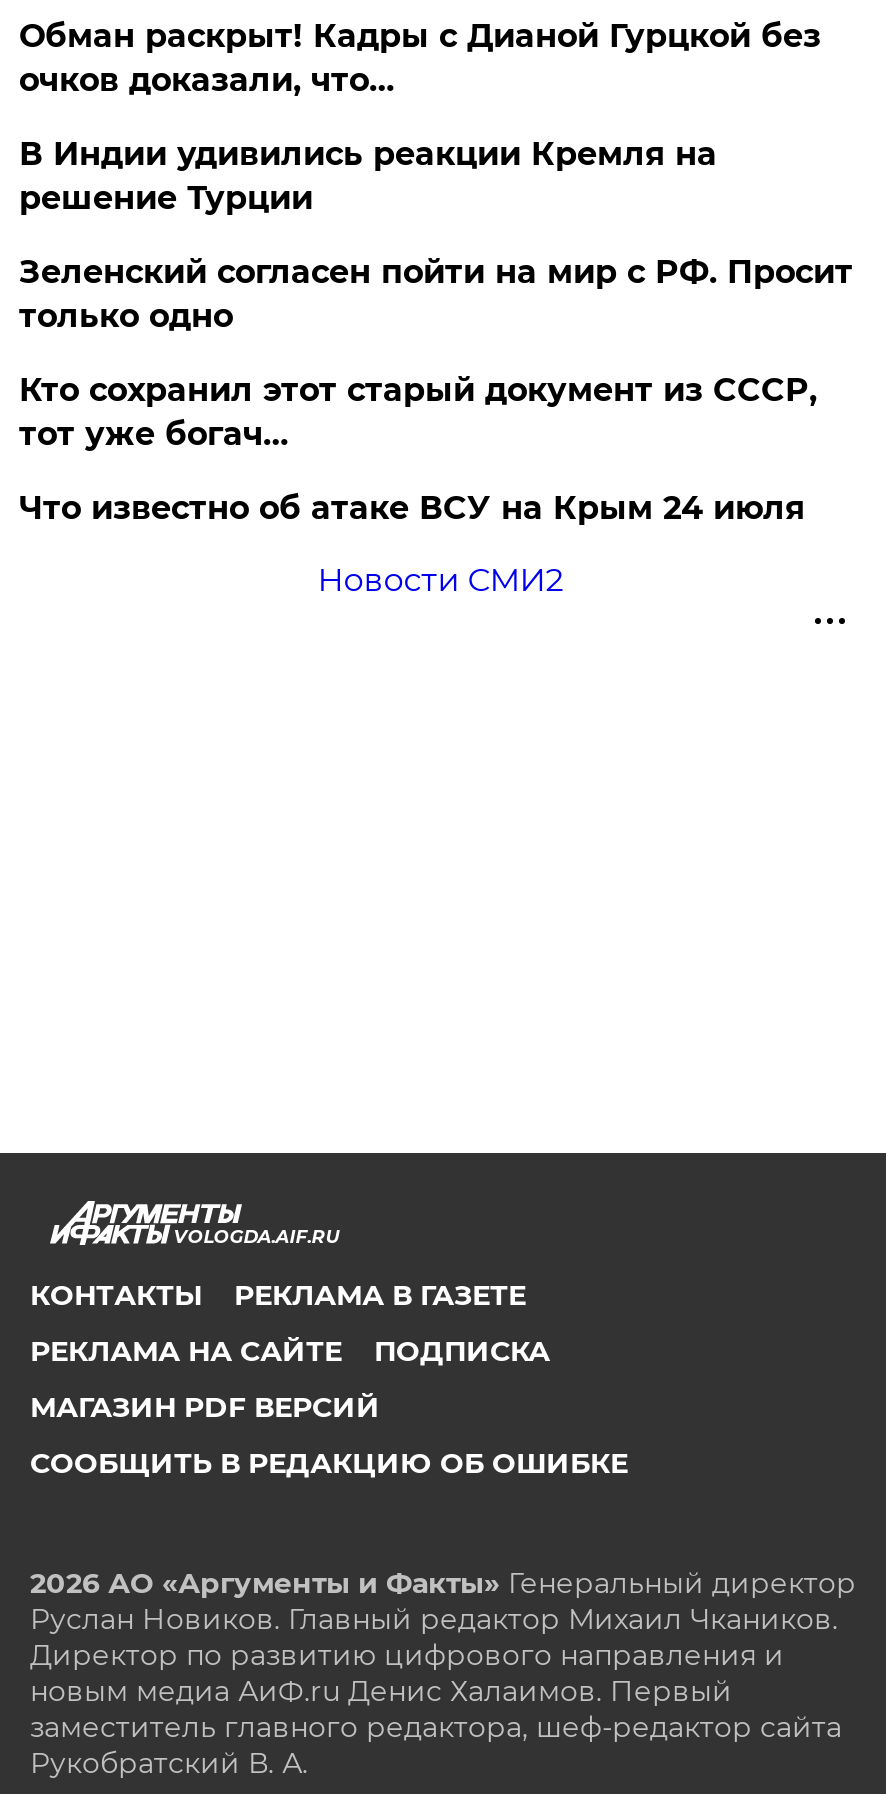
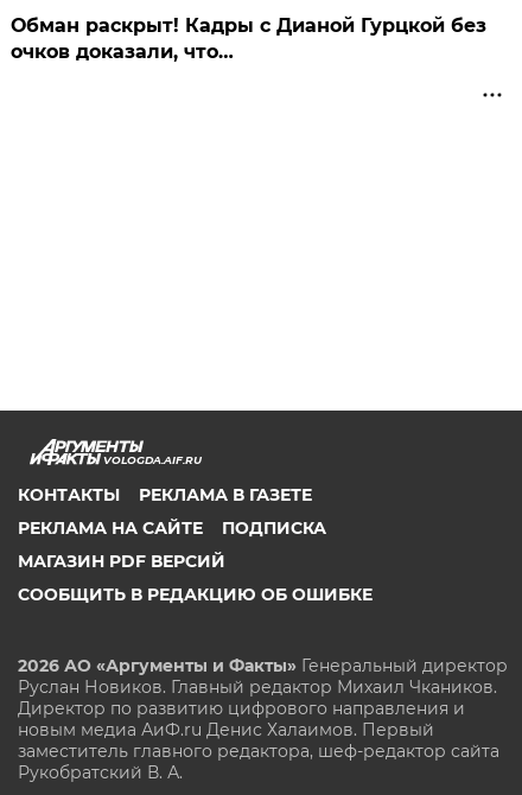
- В Индии удивились реакции Кремля на
- решение Турции
- Зеленский согласен пойти на мир с РФ. Просит
- только одно
- Кто сохранил этот старый документ из СССР,
- тот уже богач…
- Что известно об атаке ВСУ на Крым 24 июля
- Новости СМИ2
